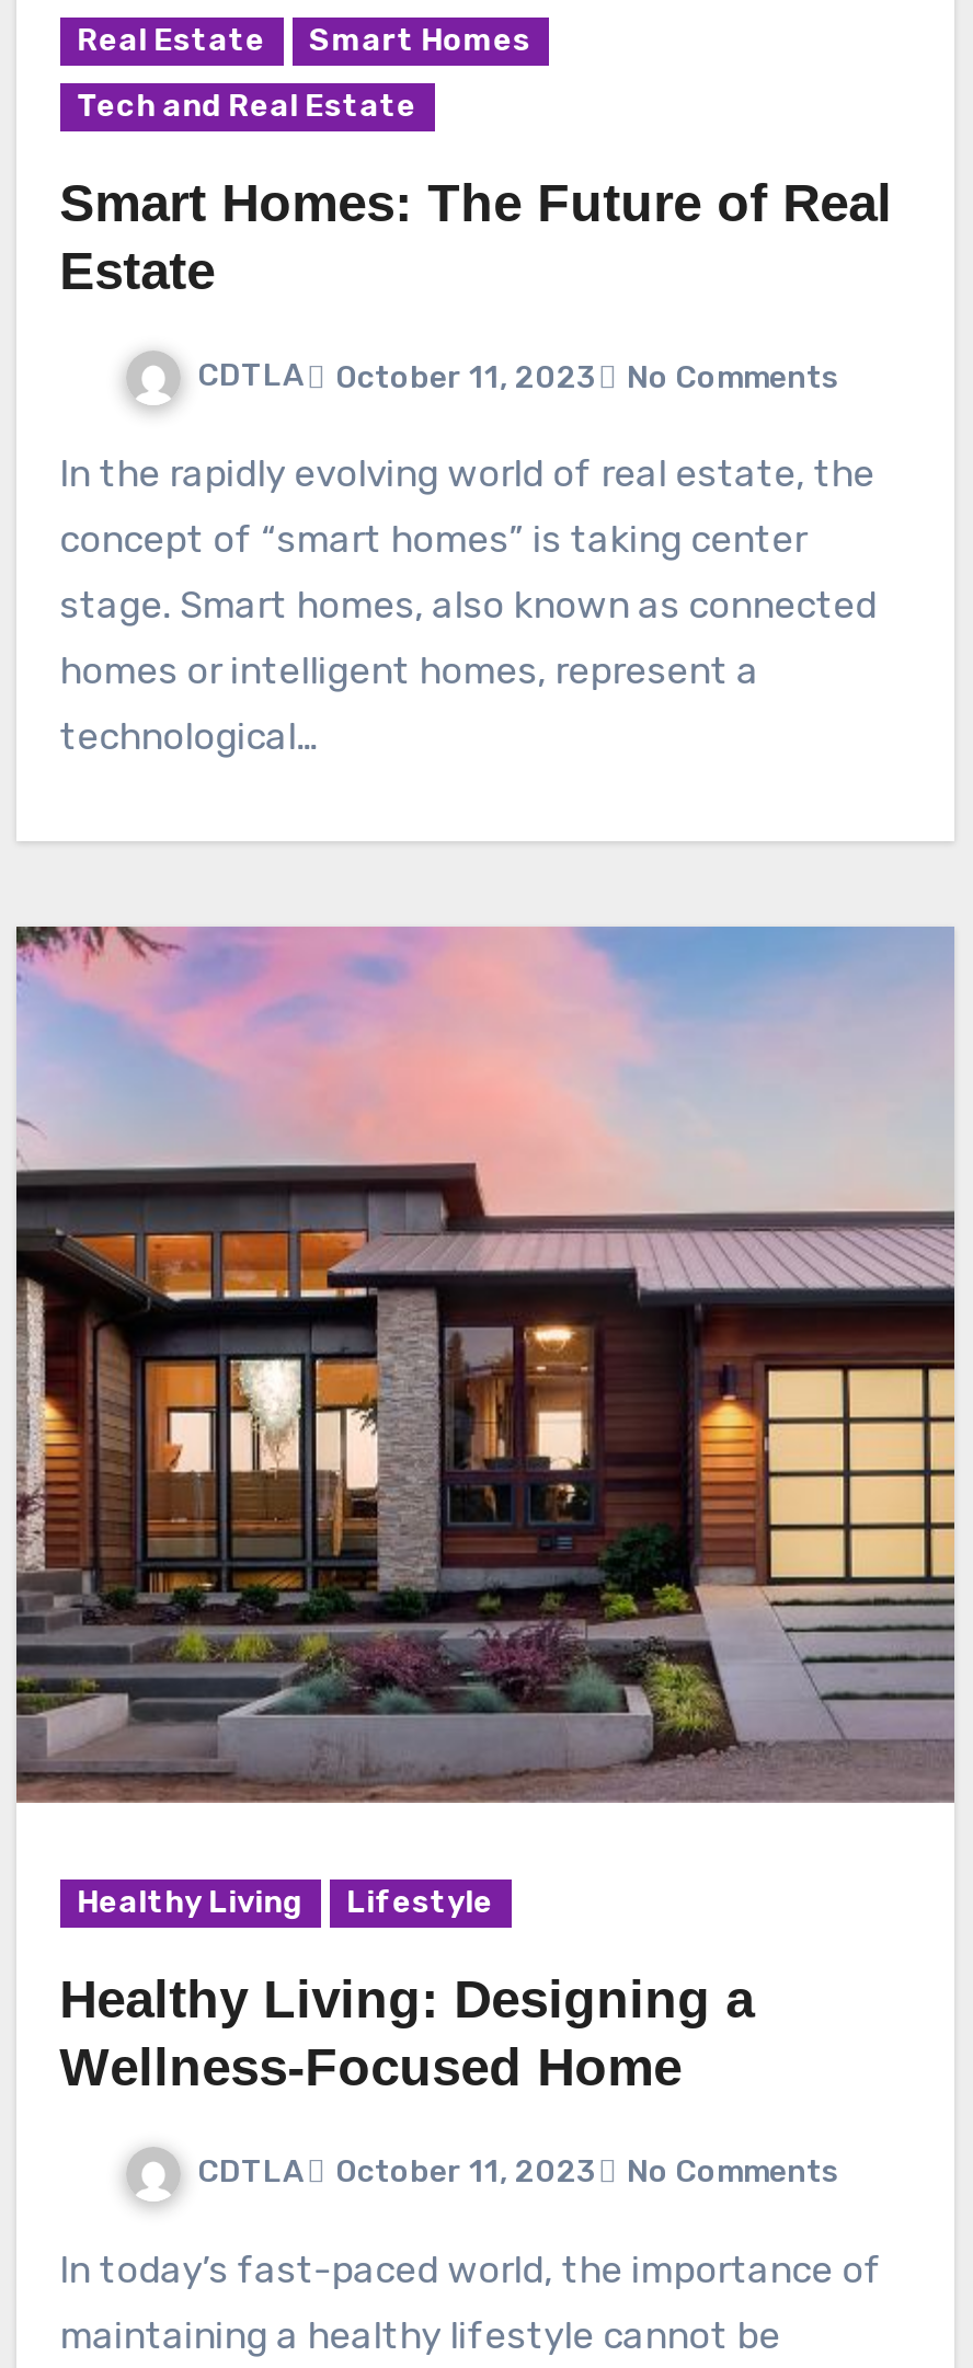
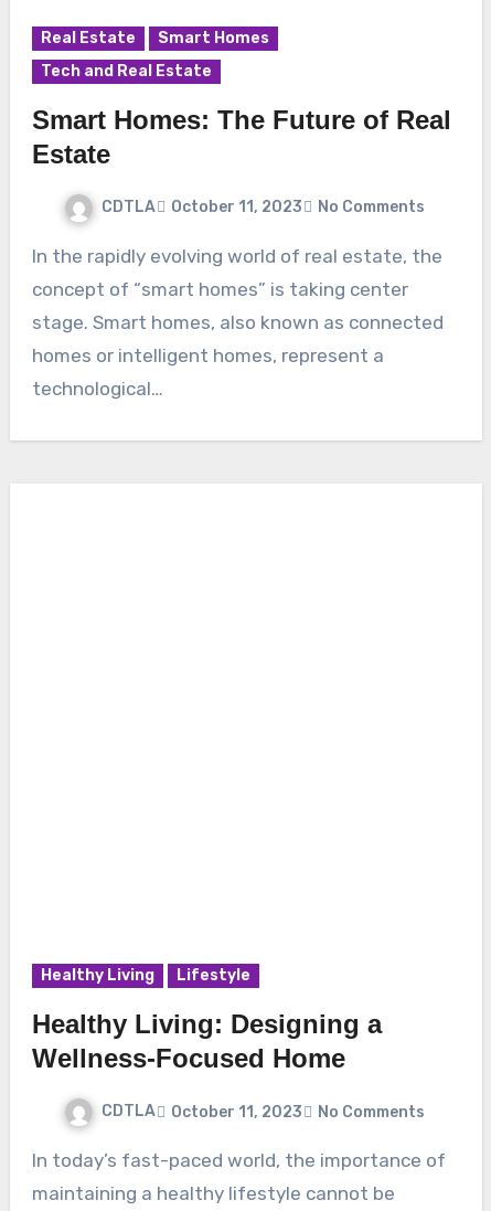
- [image]
